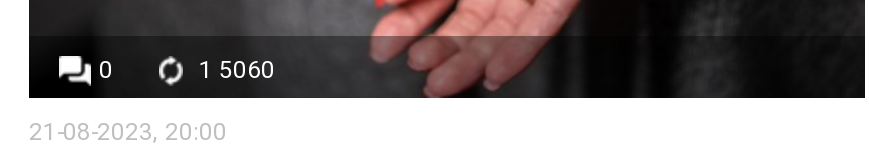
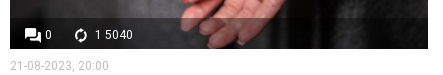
- 1 5060
+ 1 5040
